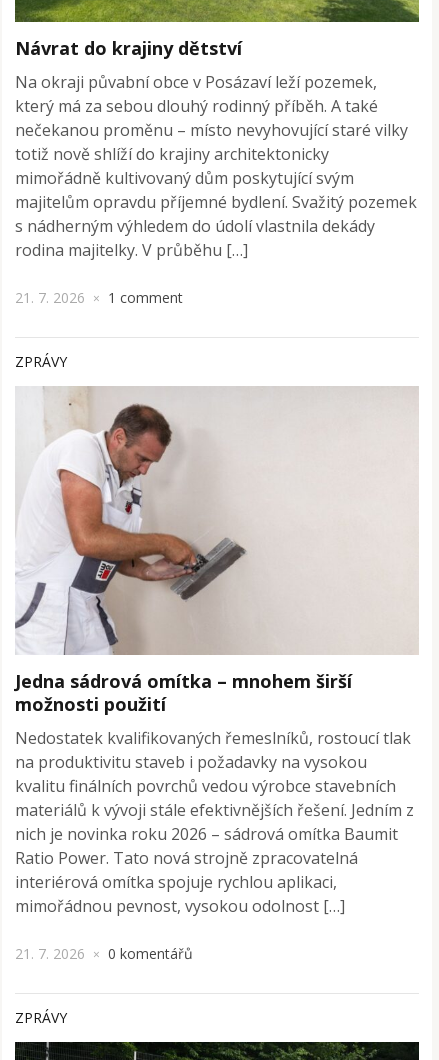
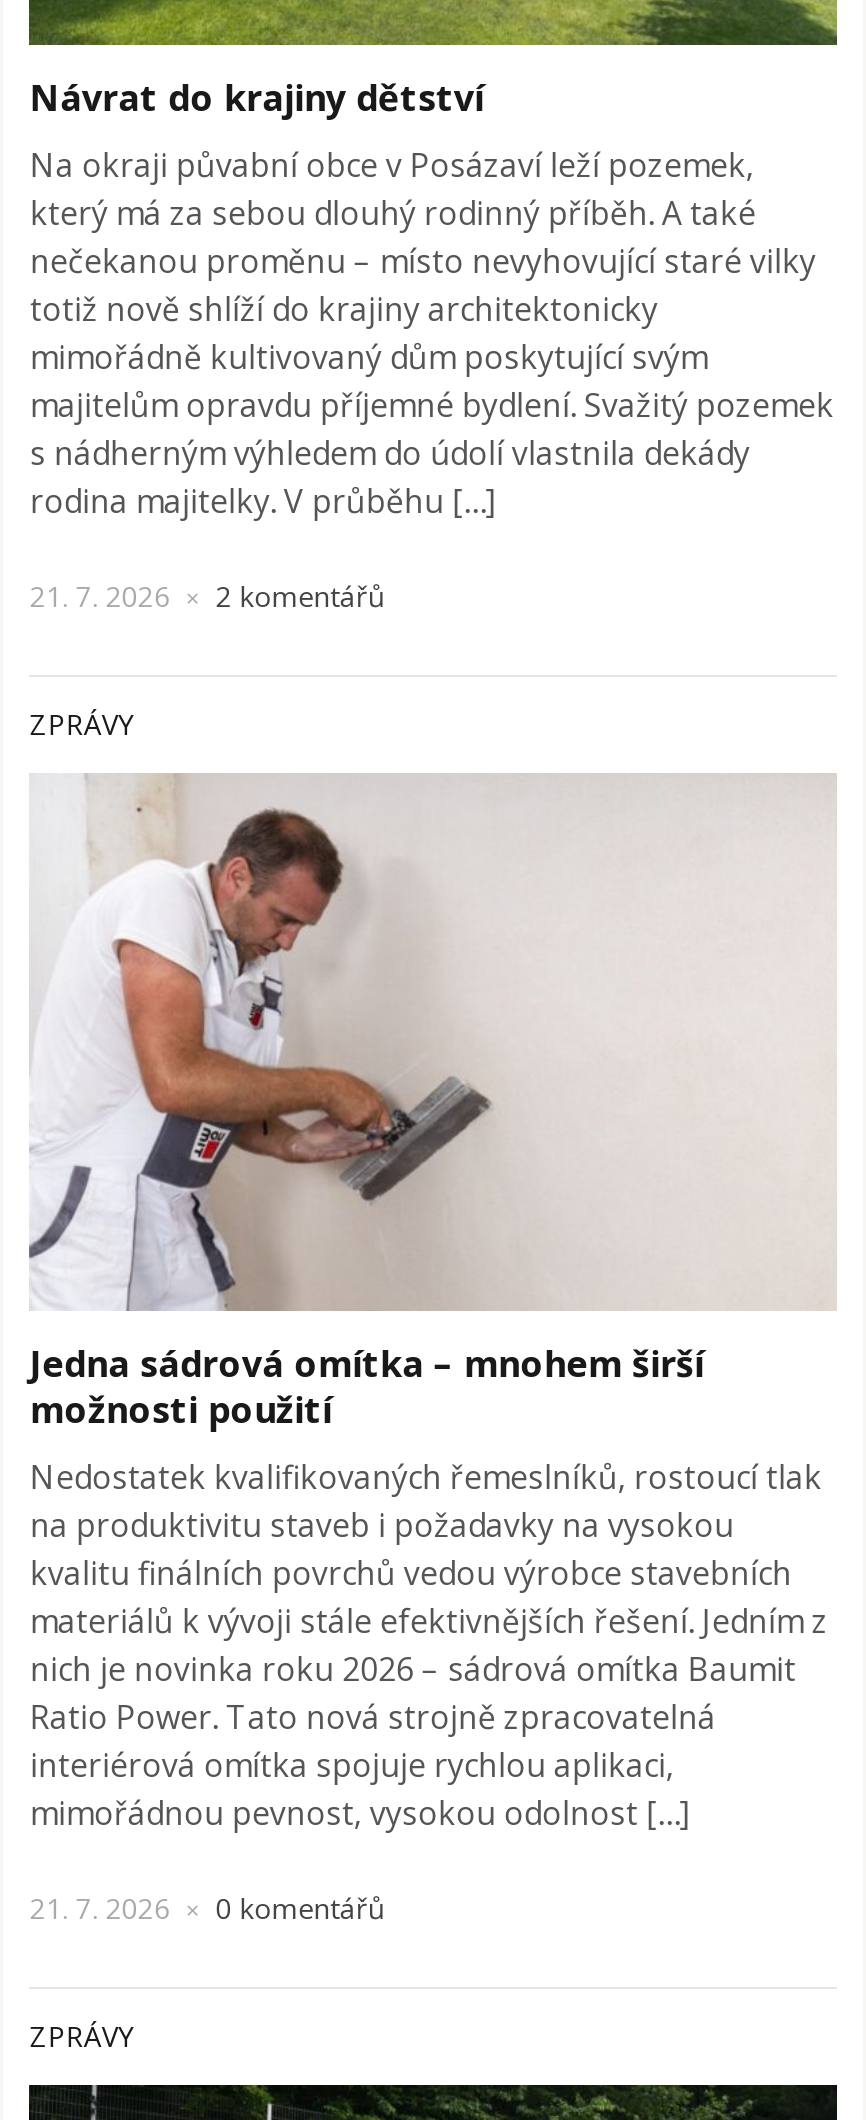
- 21. 7. 2026 × 1 comment
+ 21. 7. 2026 × 2 komentářů
